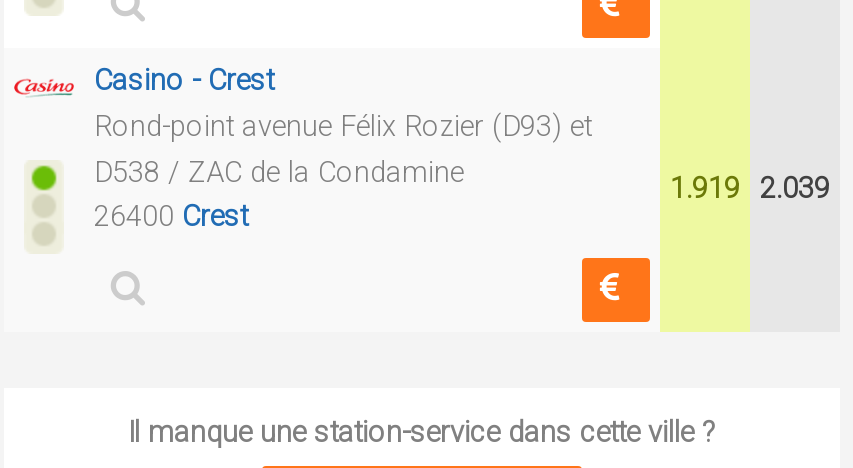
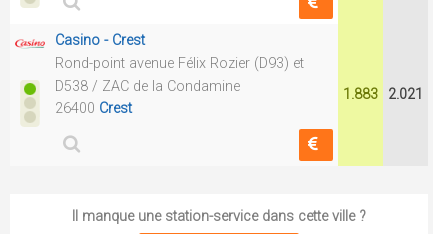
- 1.919 2.039
+ 1.883 2.021
